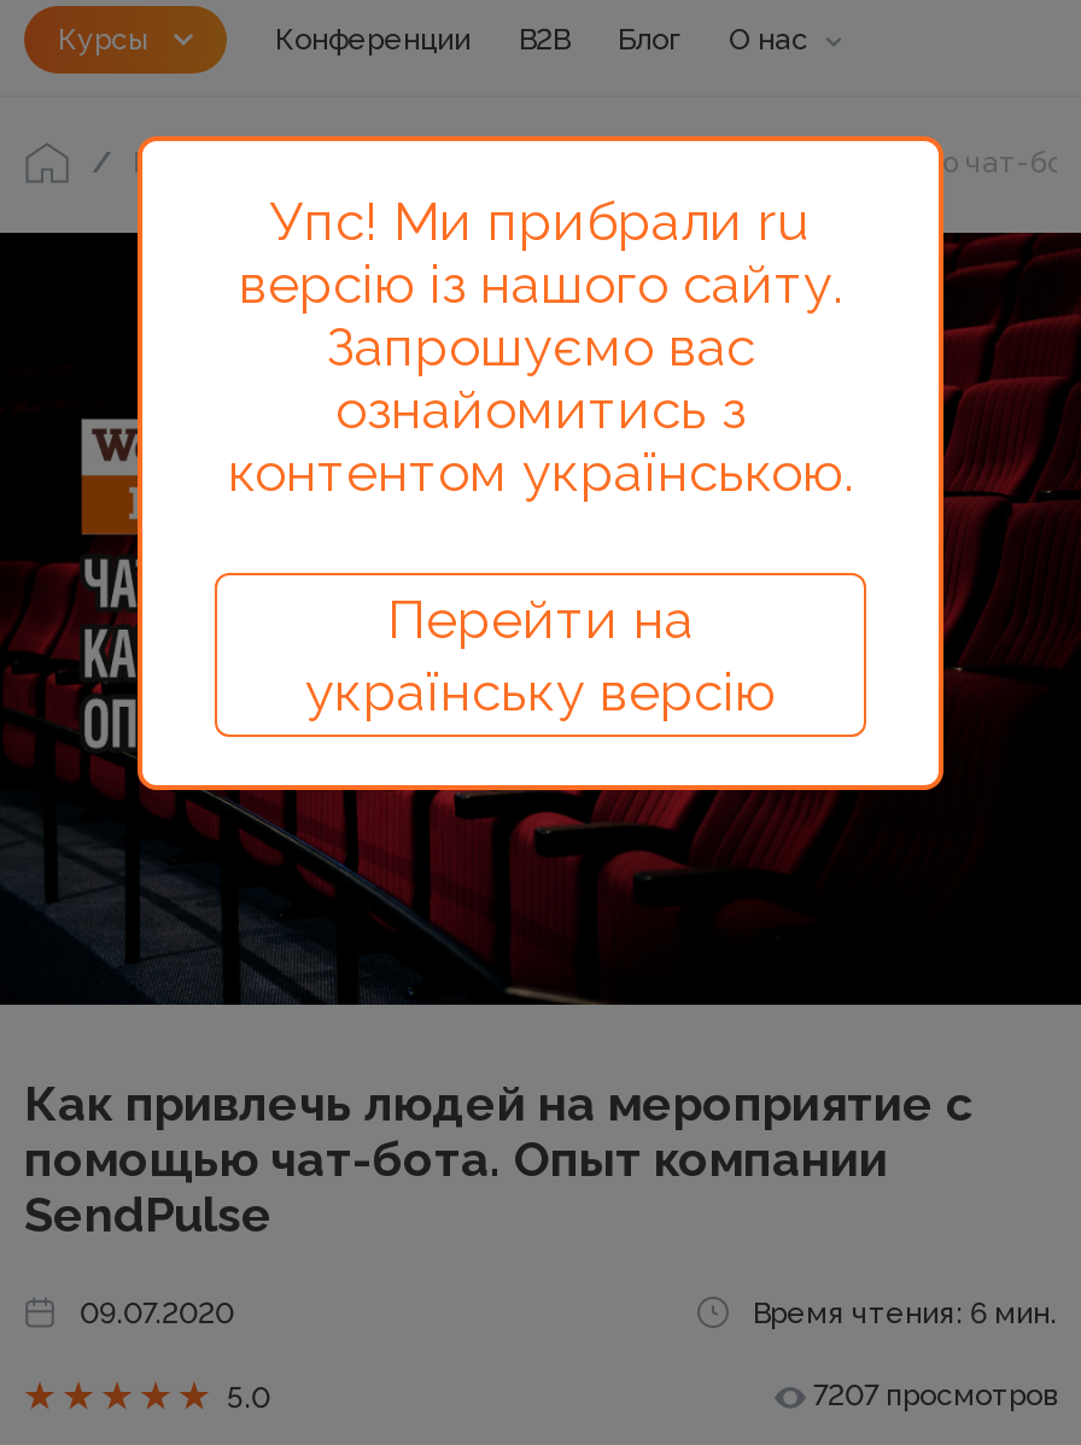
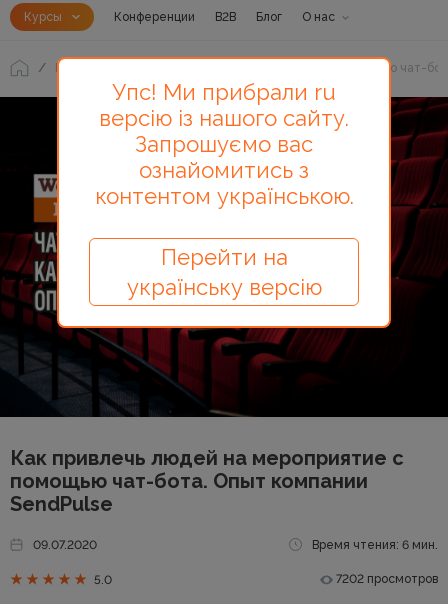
- 7207 просмотров
+ 7202 просмотров
